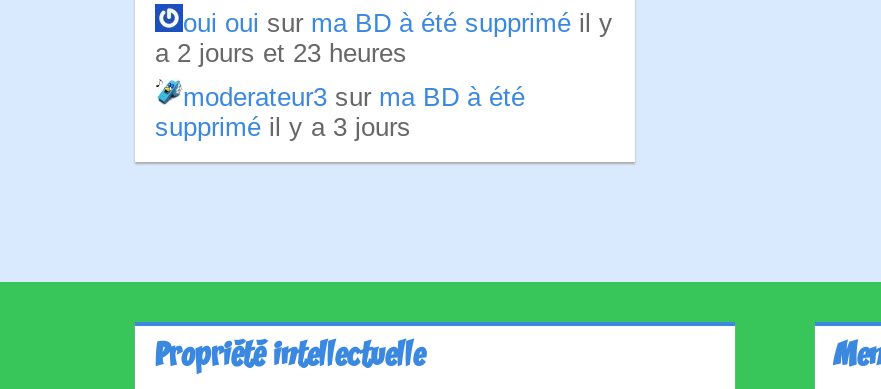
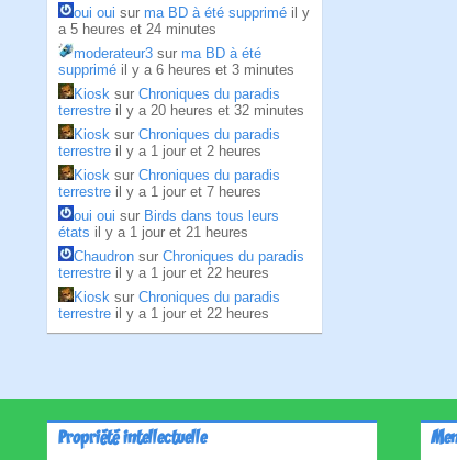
- a 2 jours et 23 heures
+ a 5 heures et 24 minutes

- supprimé il y a 3 jours
+ supprimé il y a 6 heures et 3 minutes
+ Kiosk sur Chroniques du paradis
+ terrestre il y a 20 heures et 32 minutes
+ Kiosk sur Chroniques du paradis
+ terrestre il y a 1 jour et 2 heures
+ Kiosk sur Chroniques du paradis
+ terrestre il y a 1 jour et 7 heures
+ oui oui sur Birds dans tous leurs
+ états il y a 1 jour et 21 heures
+ Chaudron sur Chroniques du paradis
+ terrestre il y a 1 jour et 22 heures
+ Kiosk sur Chroniques du paradis
+ terrestre il y a 1 jour et 22 heures
